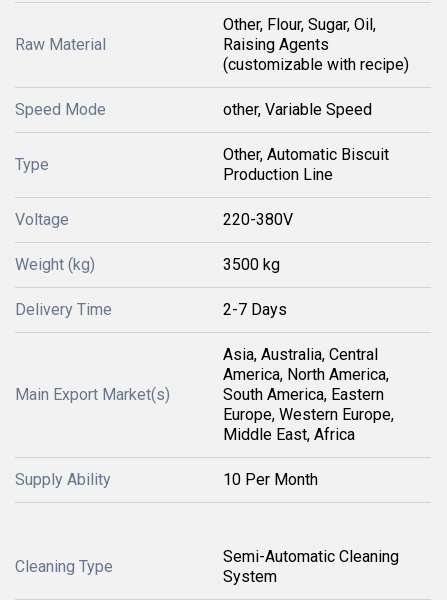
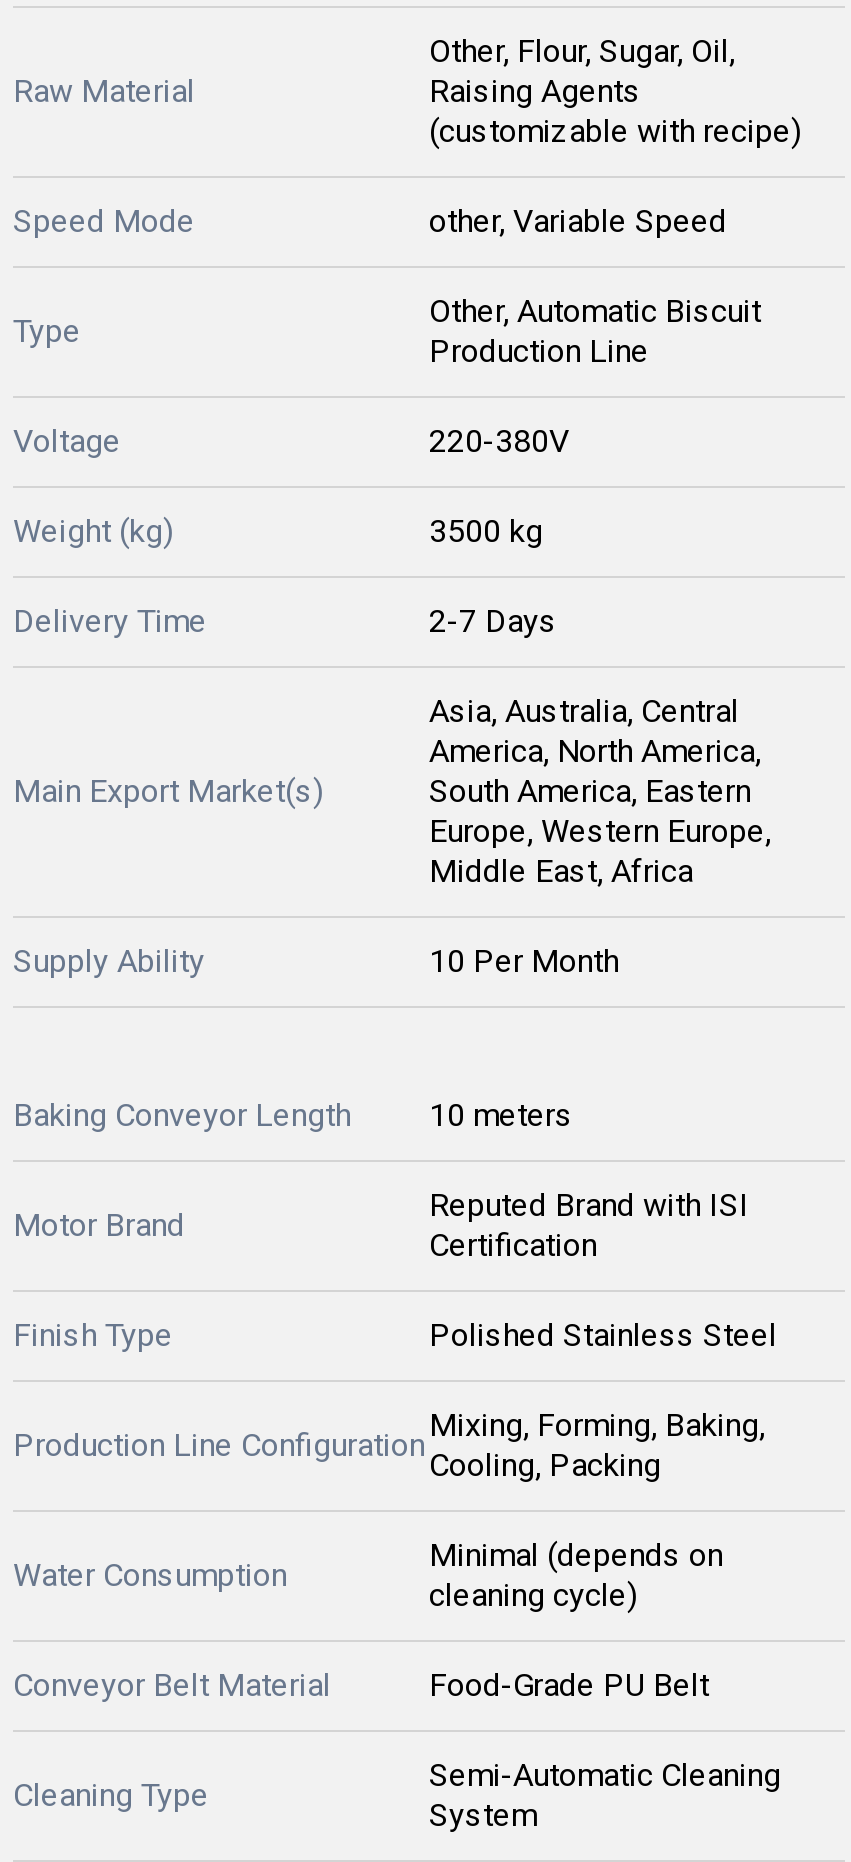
+ Baking Conveyor Length
+ 10 meters
+ Motor Brand

+ Reputed Brand with ISI
+ Certification
+ Finish Type
+ Polished Stainless Steel
+ Production Line Configuration

+ Mixing, Forming, Baking,
+ Cooling, Packing
+ Water Consumption

+ Minimal (depends on
+ cleaning cycle)
+ Conveyor Belt Material
+ Food-Grade PU Belt
